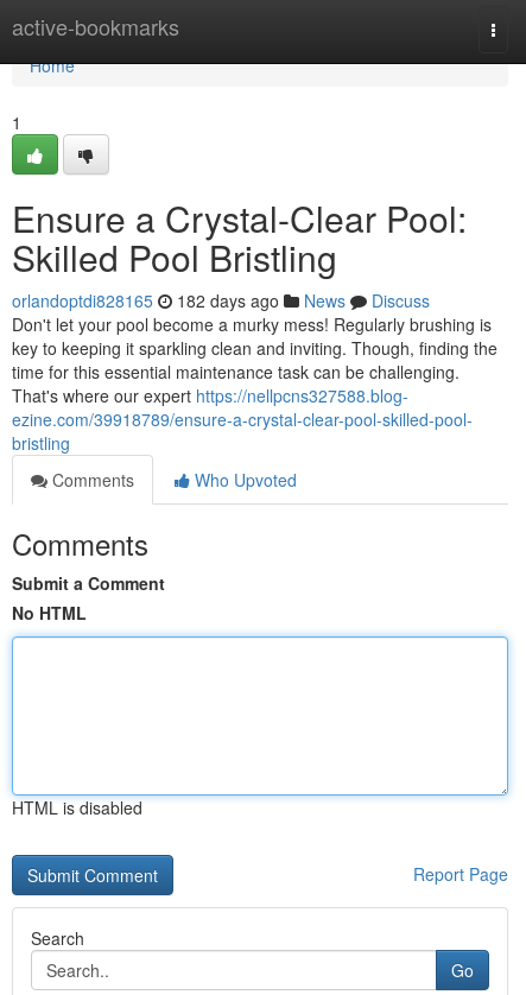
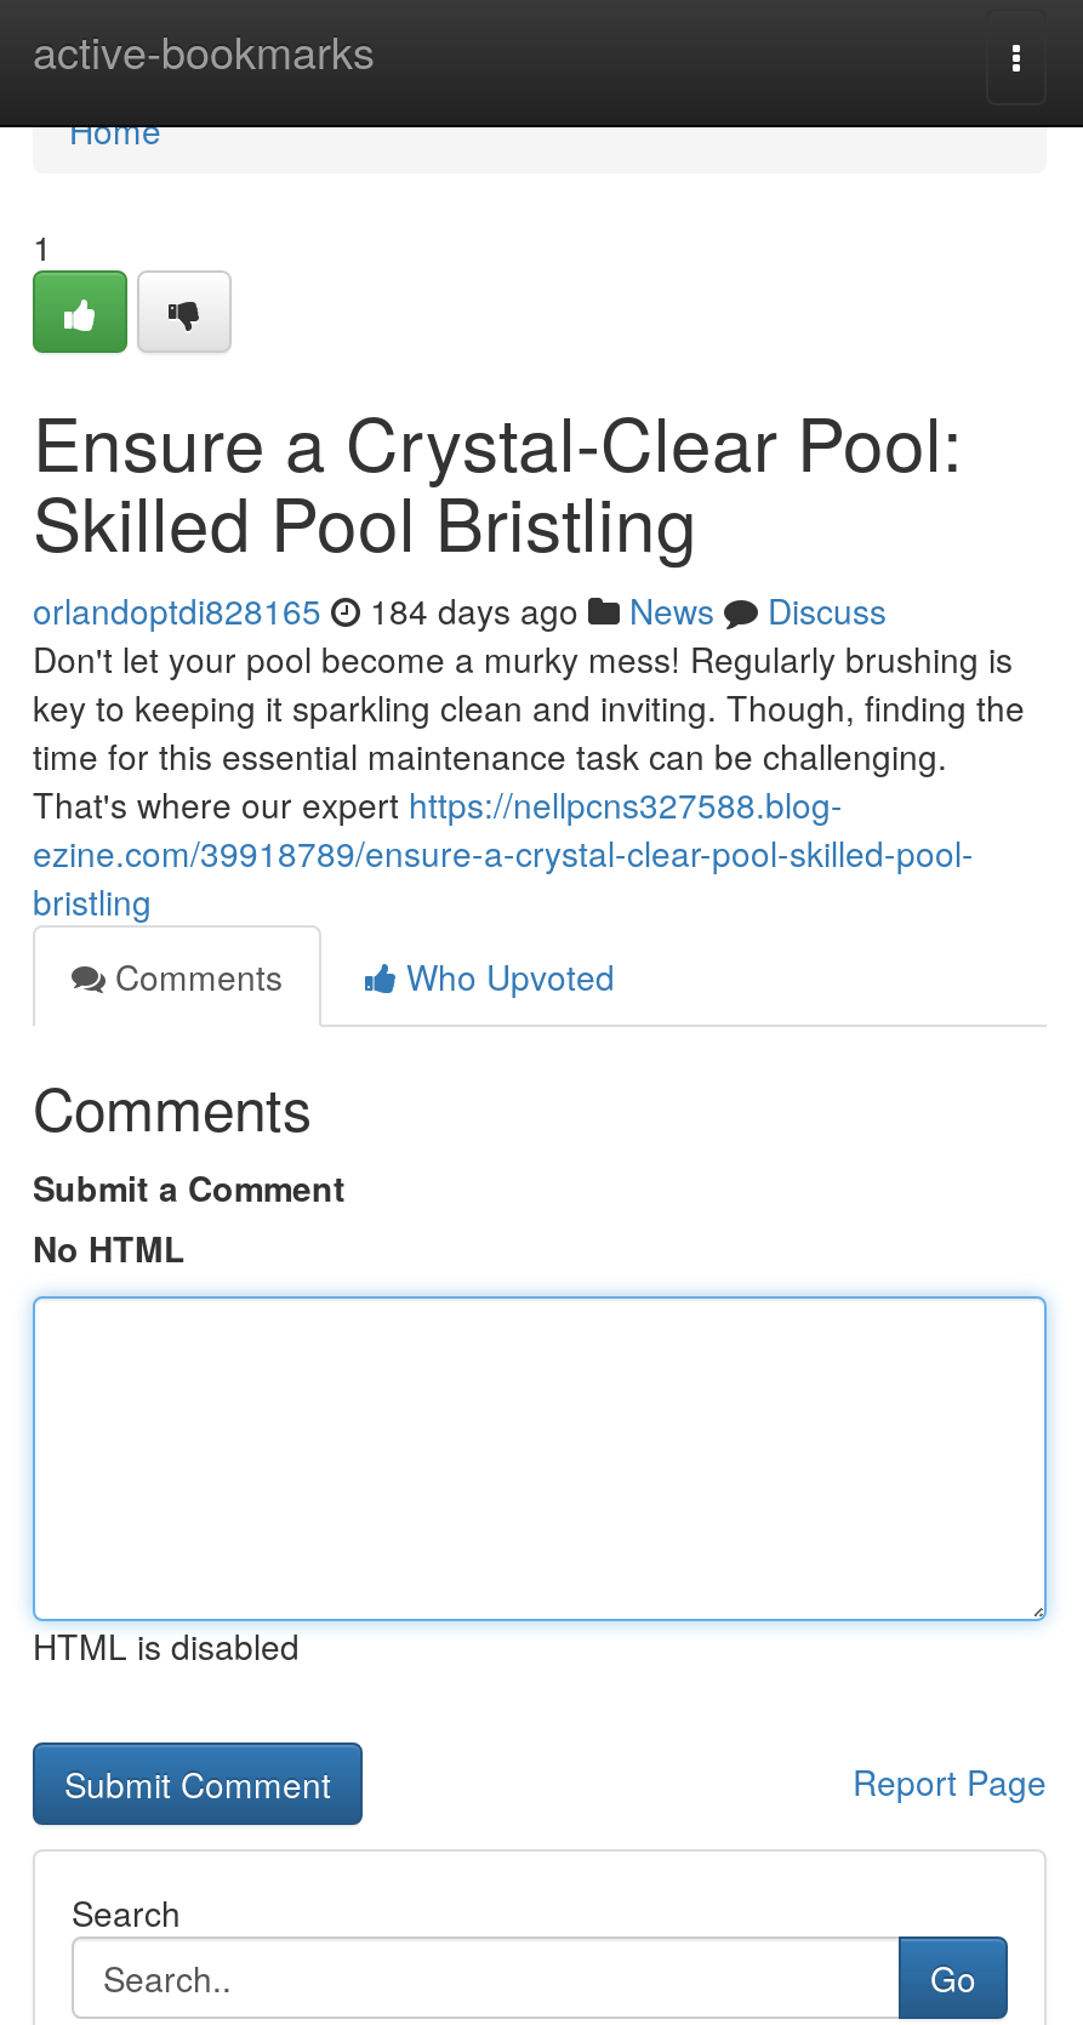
- orlandoptdi828165 182 days ago News Discuss
+ orlandoptdi828165 184 days ago News Discuss
